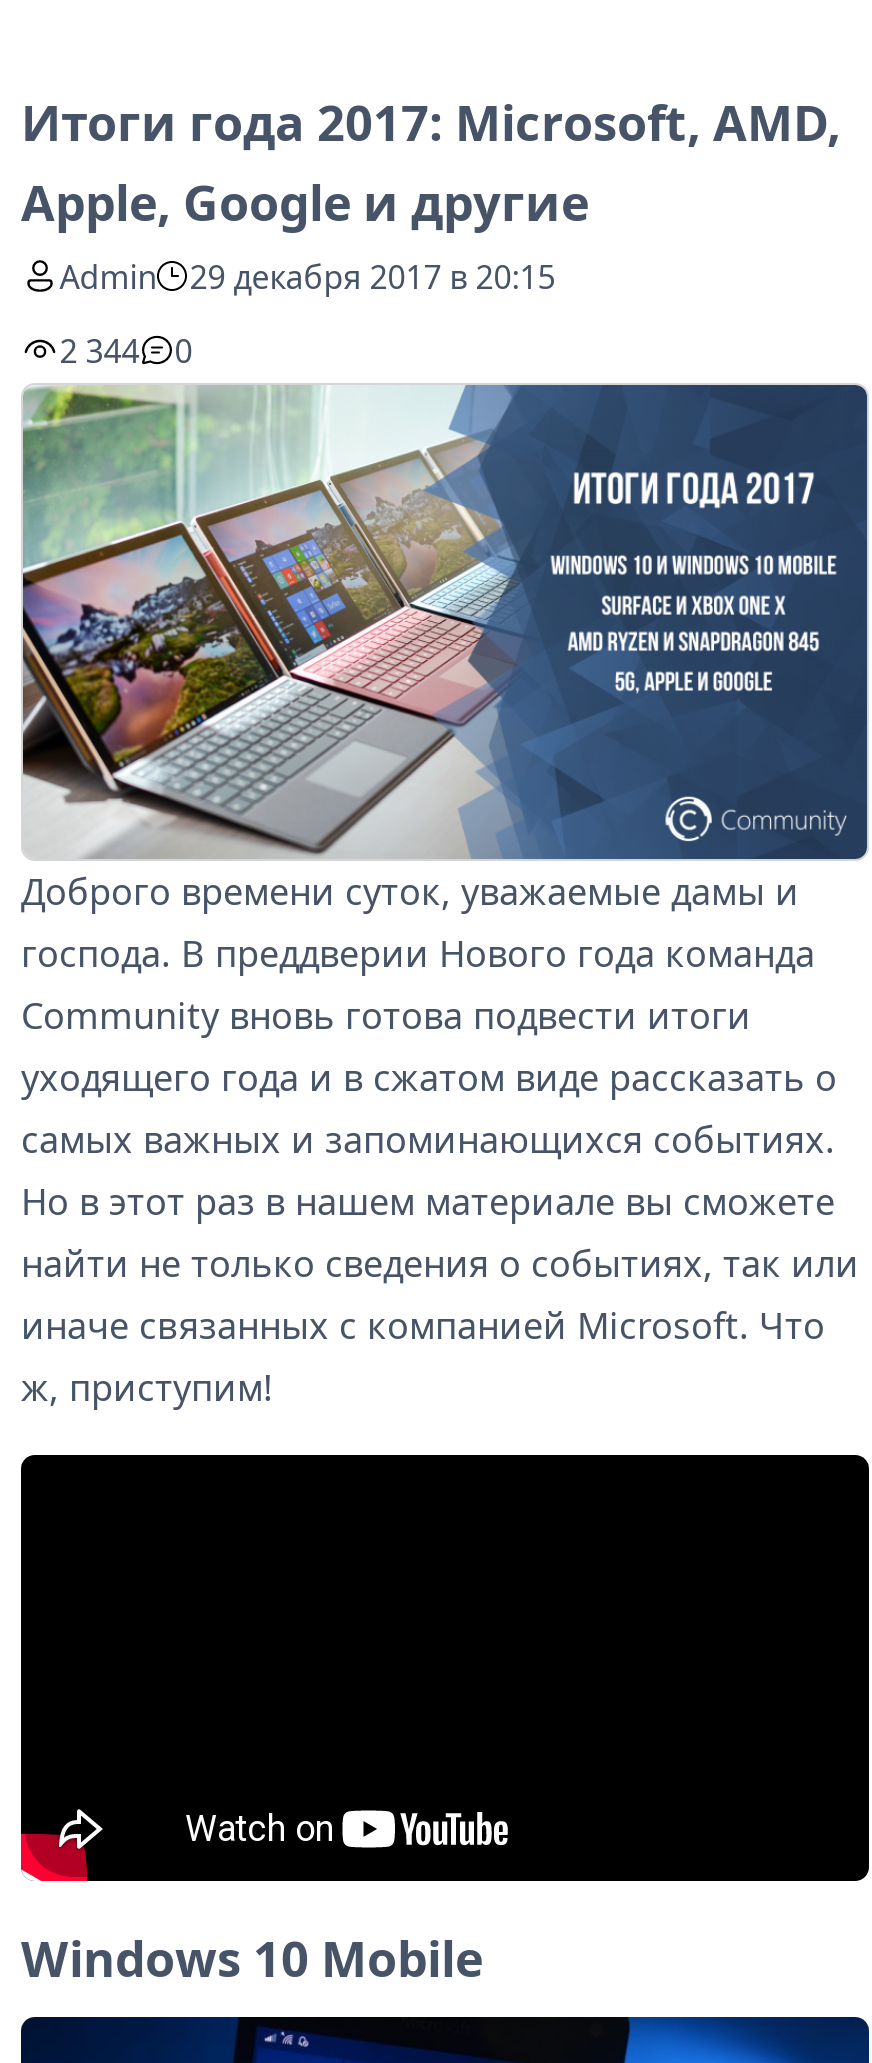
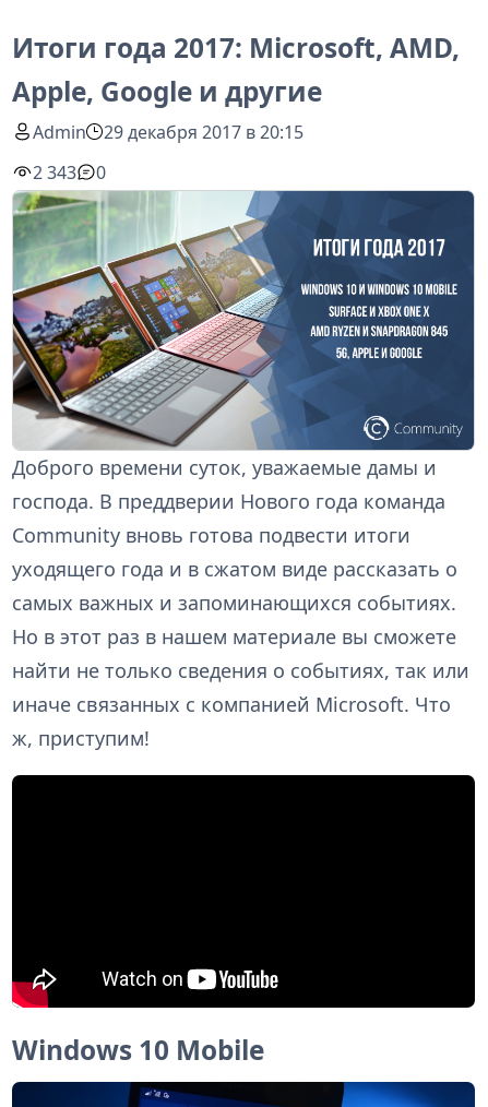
- 2 344 0
+ 2 343 0
